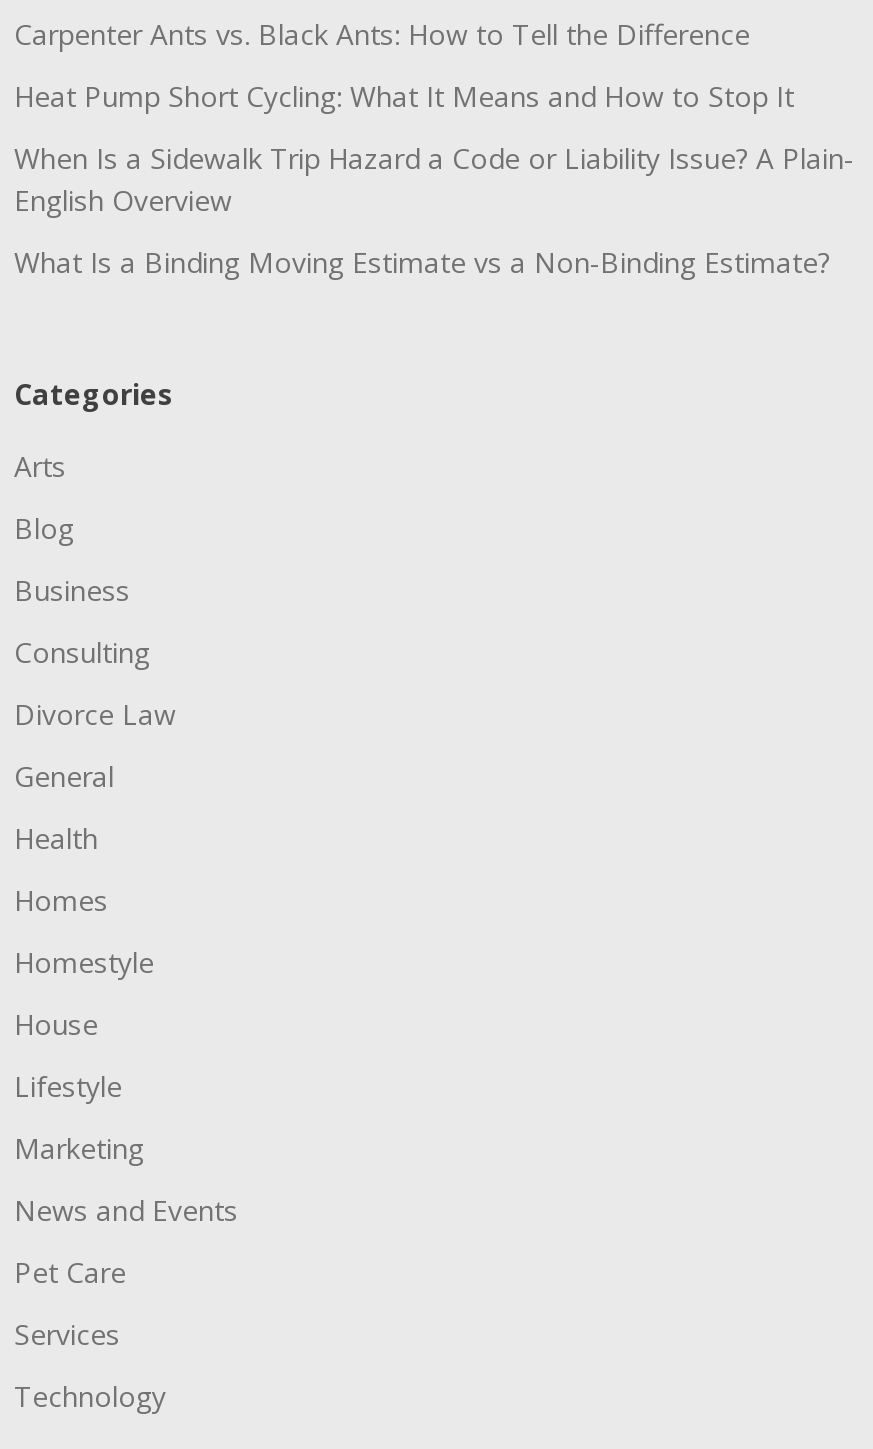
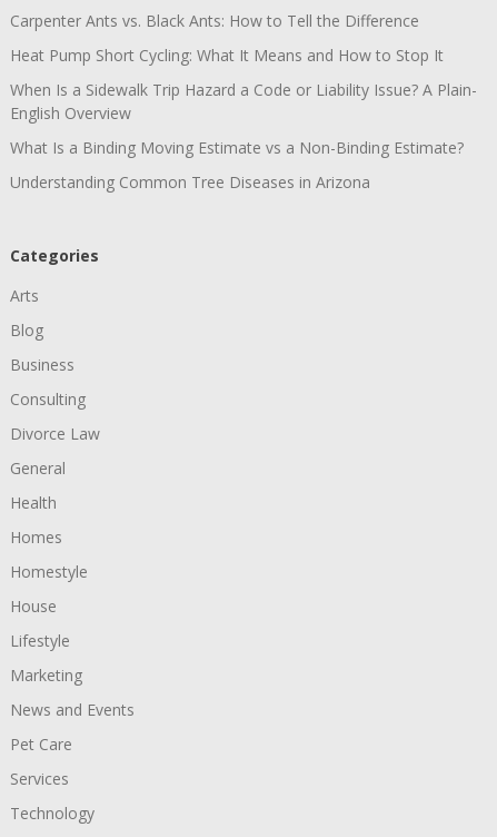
+ Understanding Common Tree Diseases in Arizona
